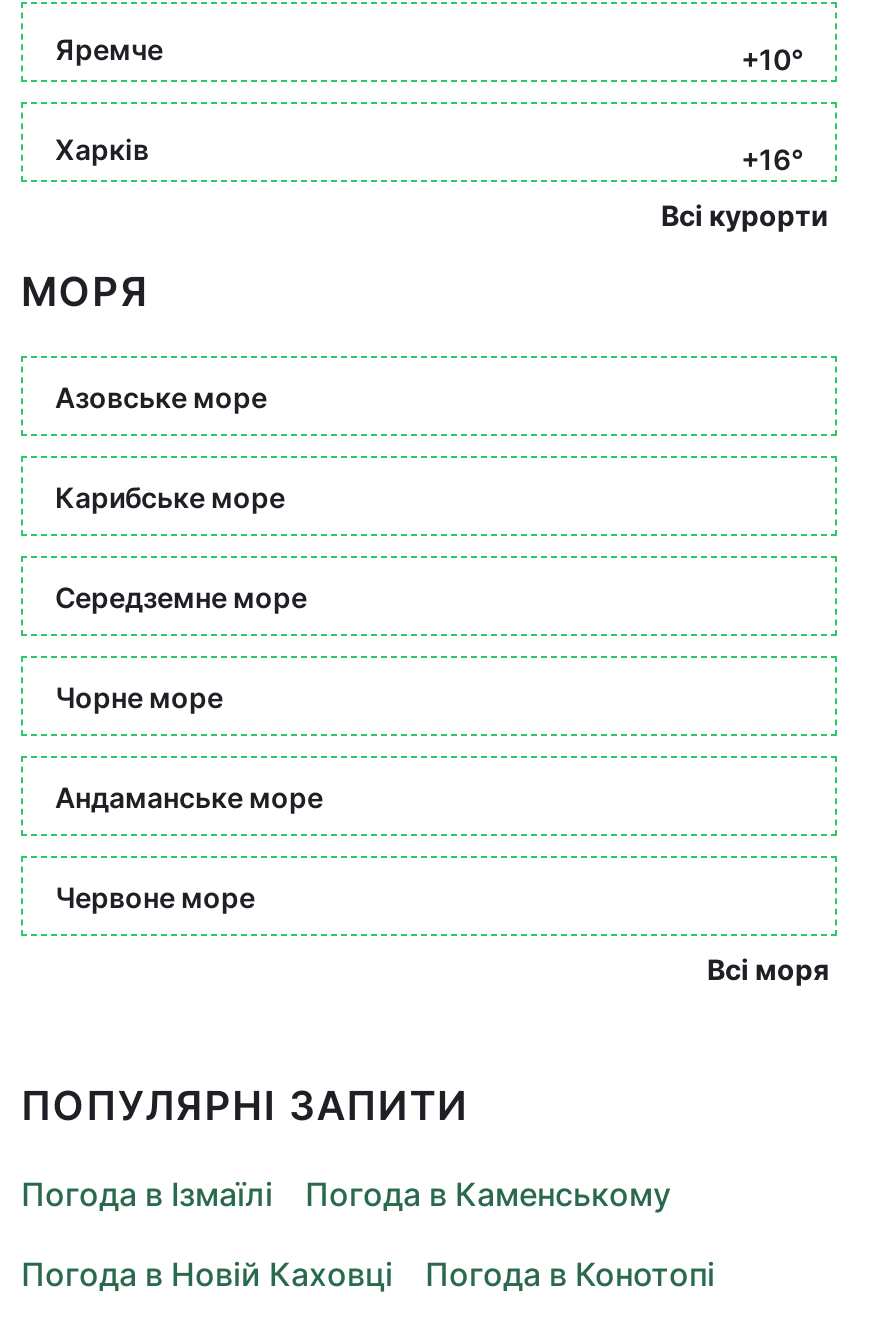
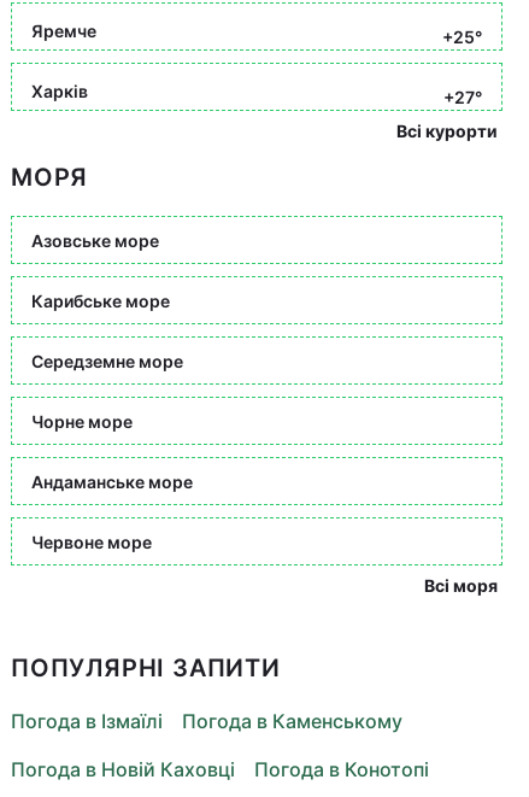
- +10°
+ +25°

- +16°
+ +27°
